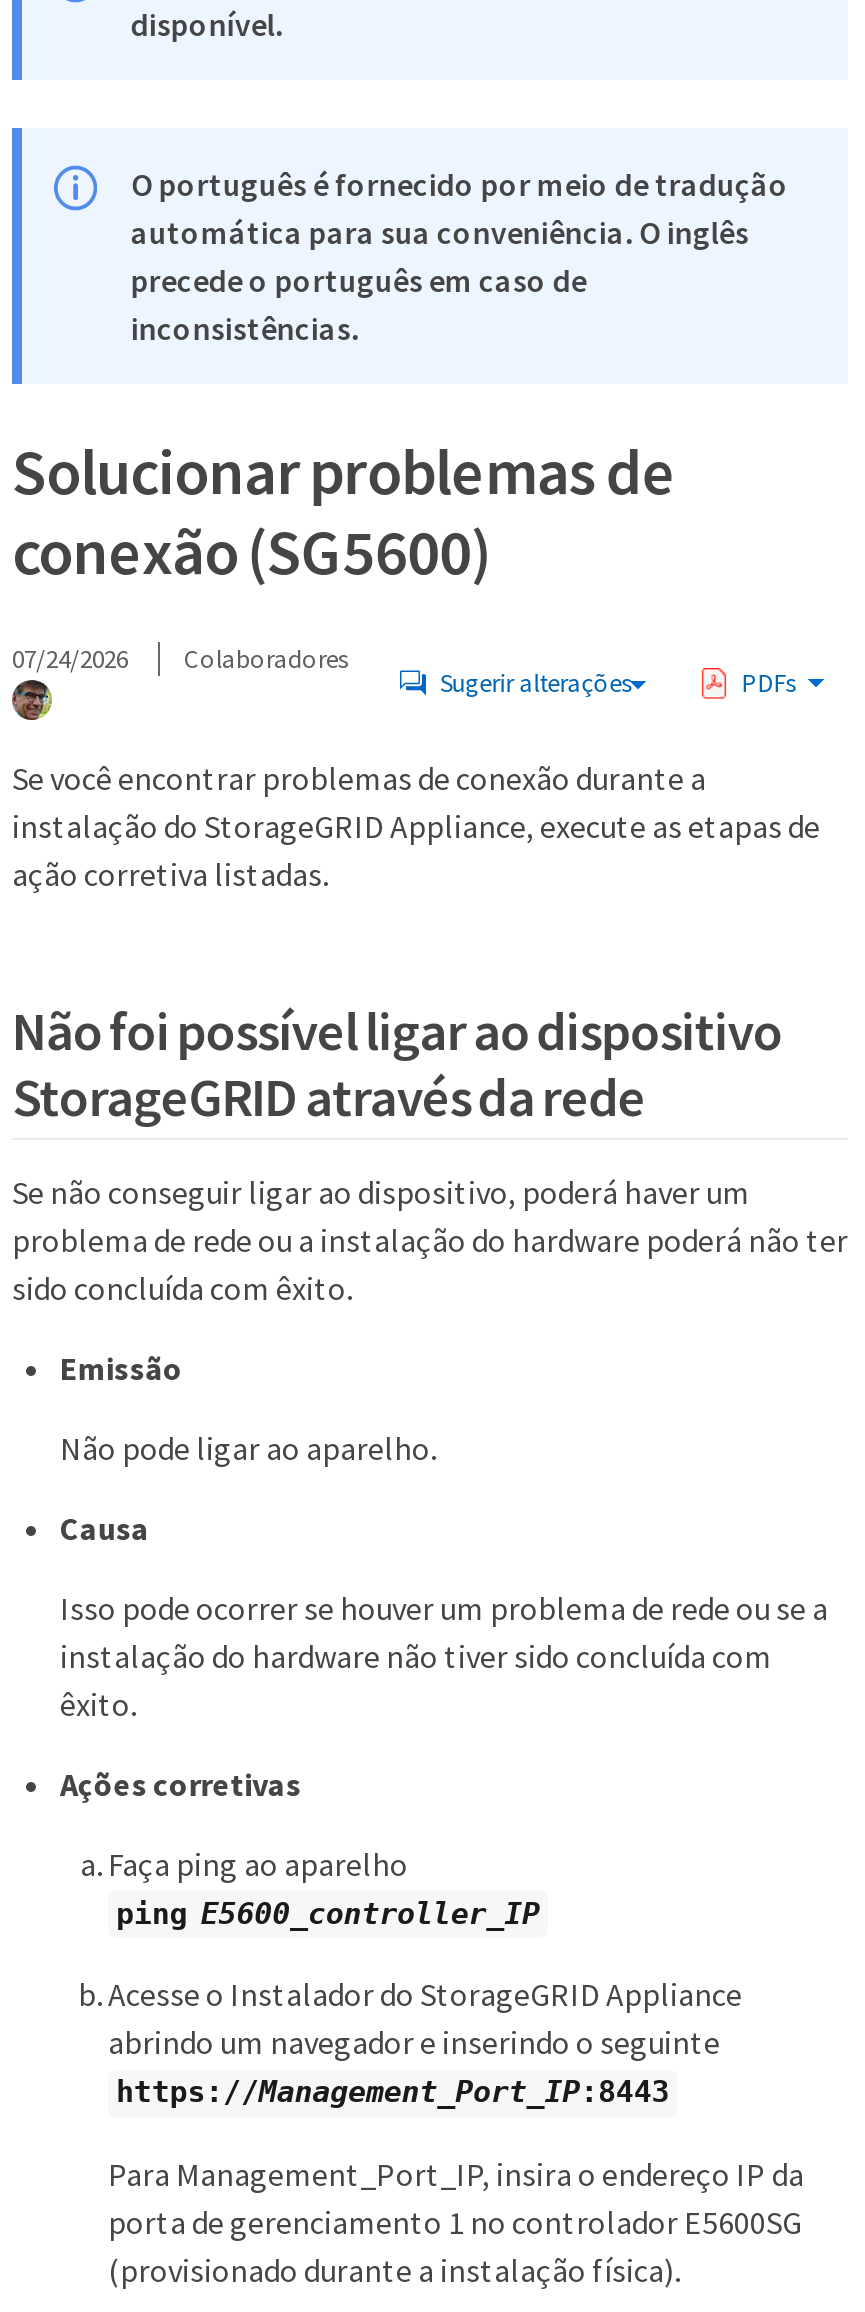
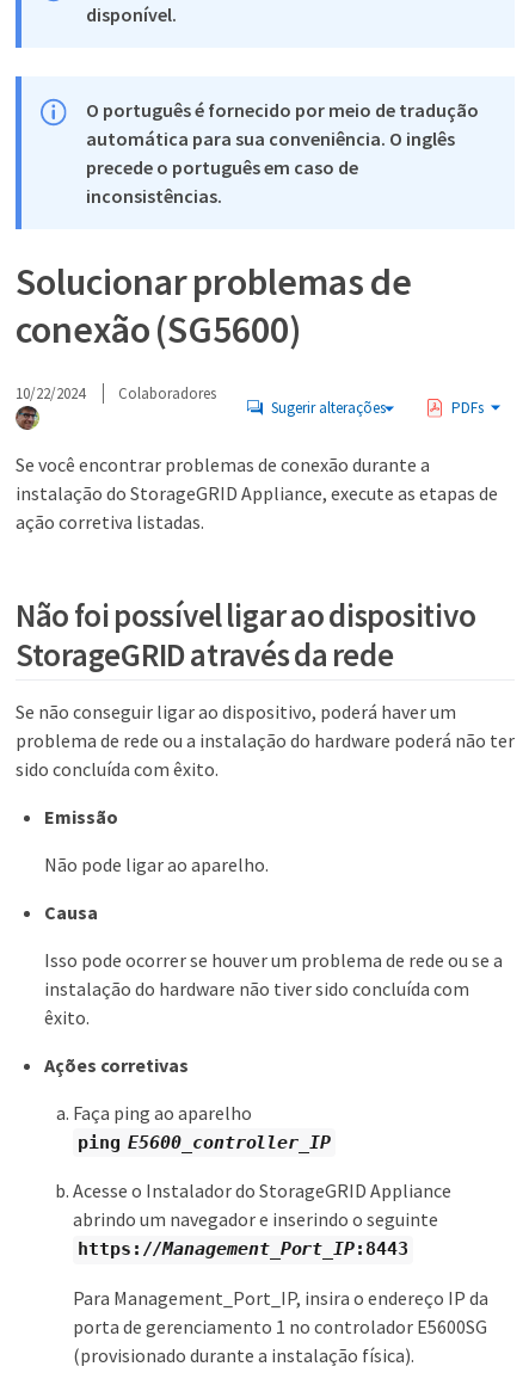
- 07/24/2026 Colaboradores
+ 10/22/2024 Colaboradores
